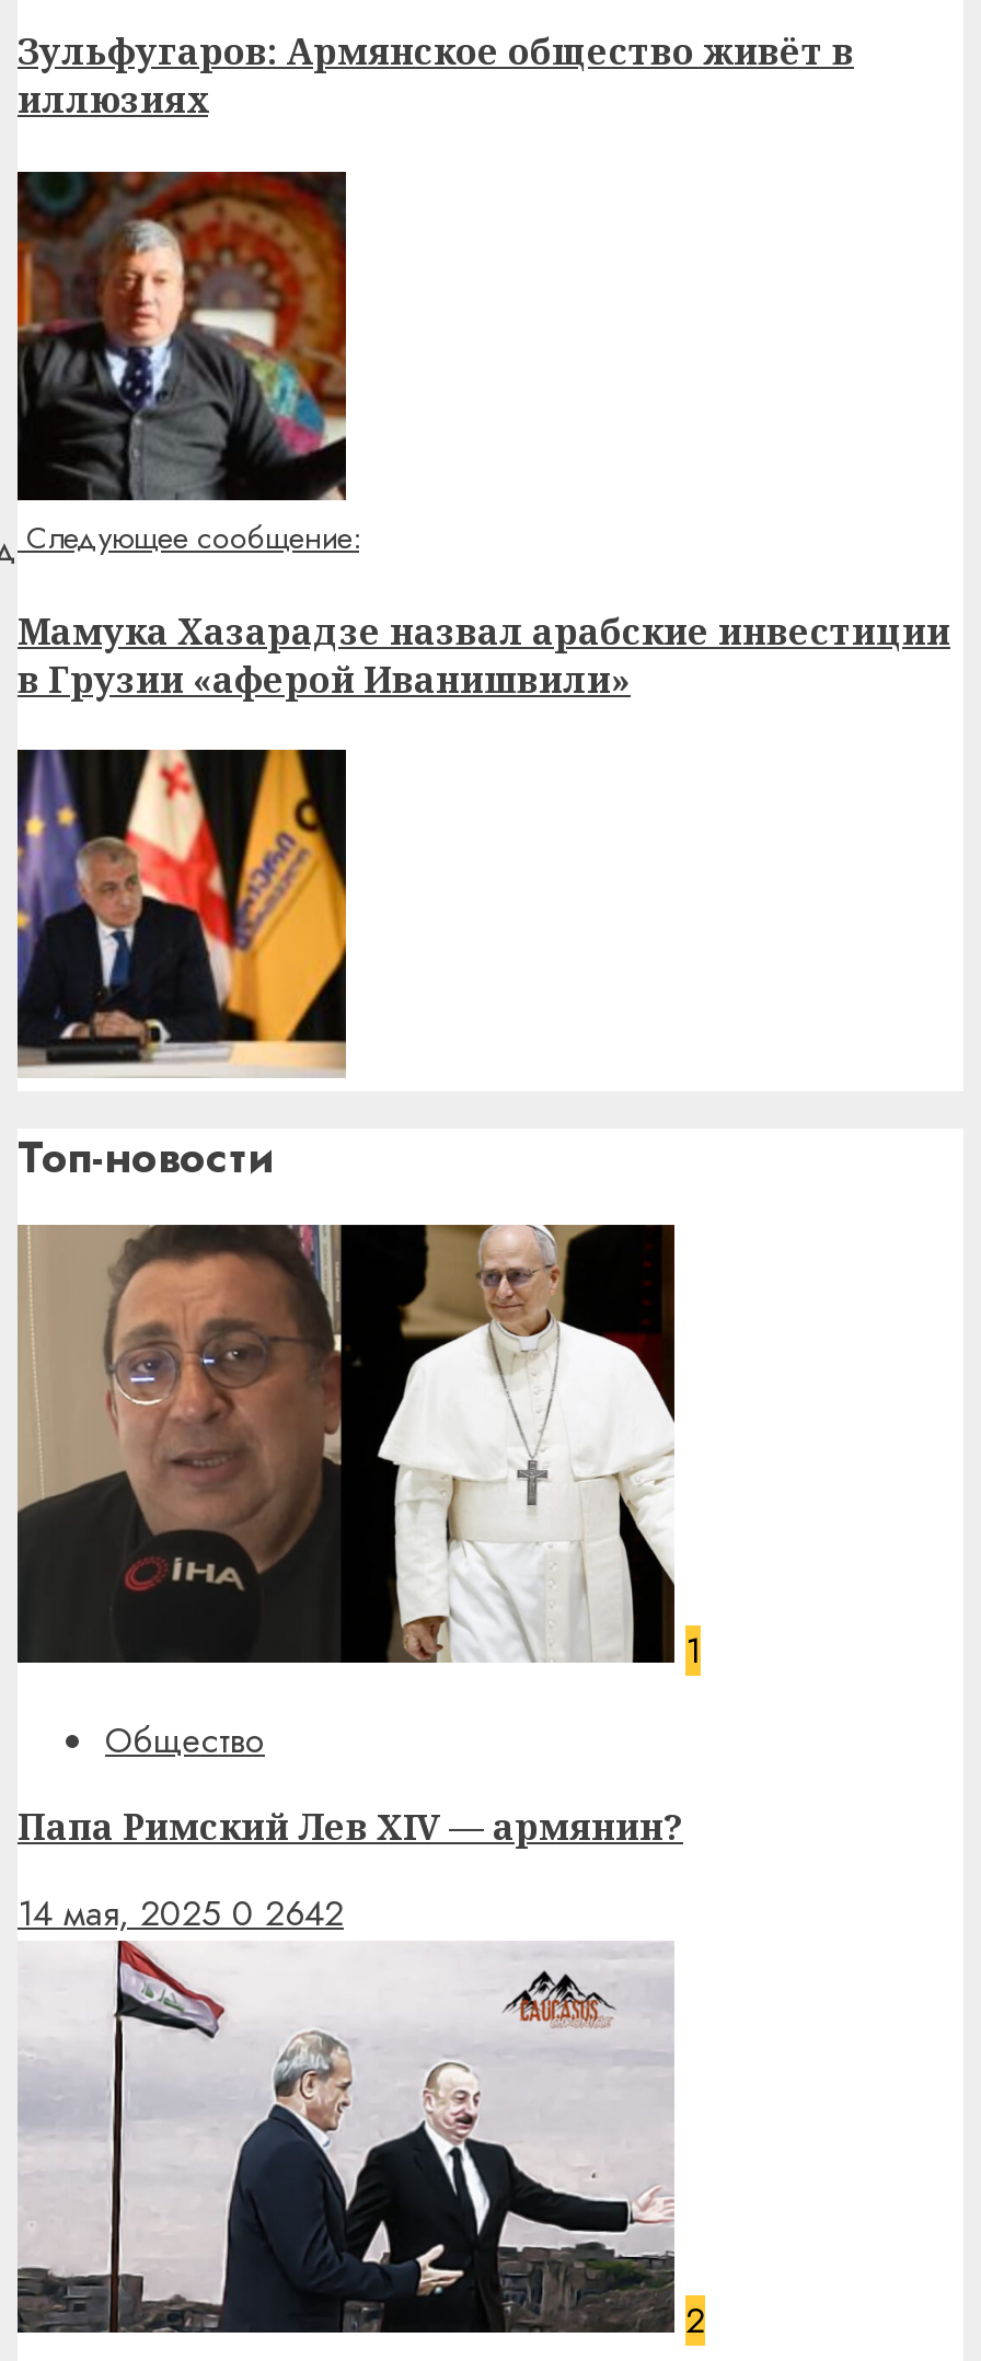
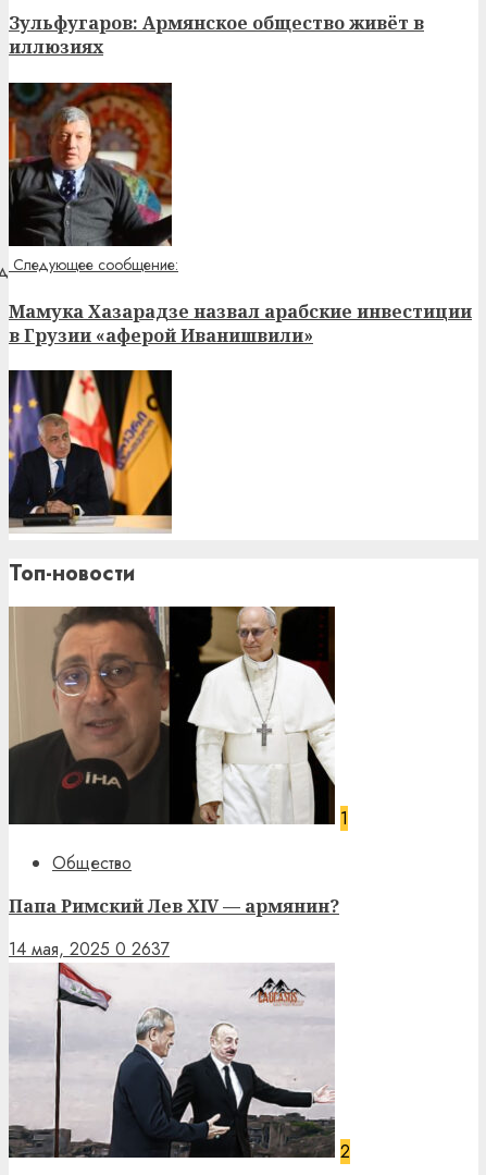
- 14 мая, 2025 0 2642
+ 14 мая, 2025 0 2637
